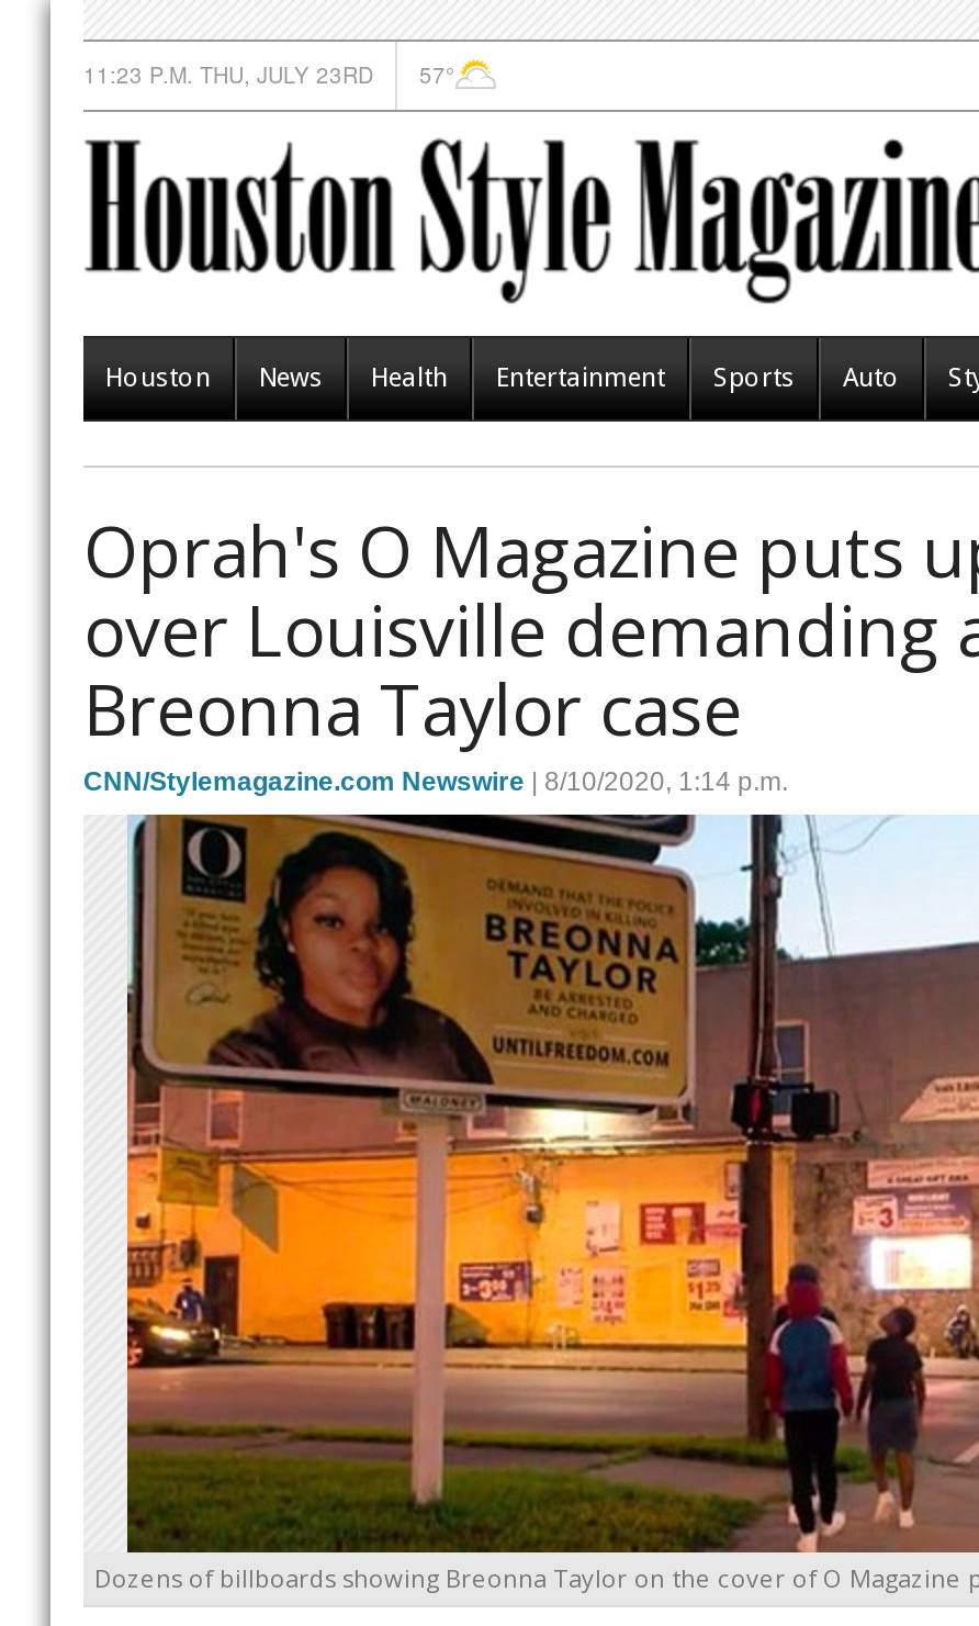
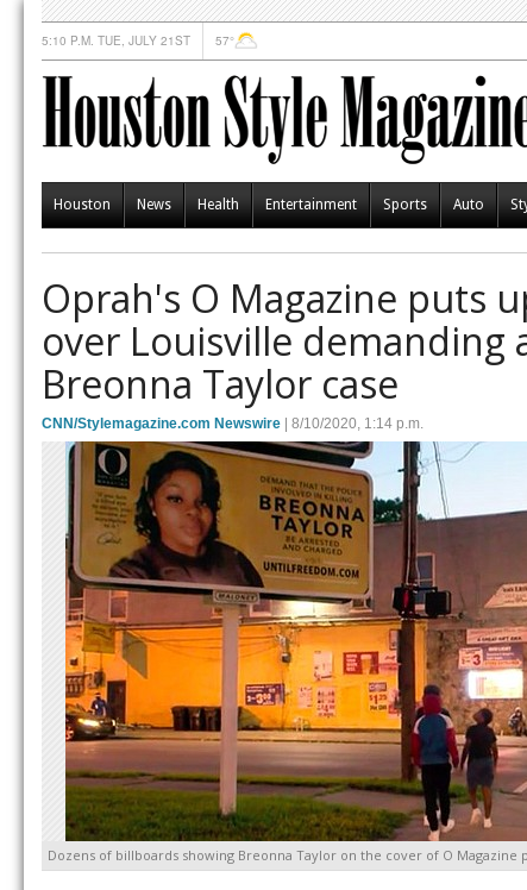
- 11:23 P.M. THU, JULY 23RD 57°
+ 5:10 P.M. TUE, JULY 21ST 57°
